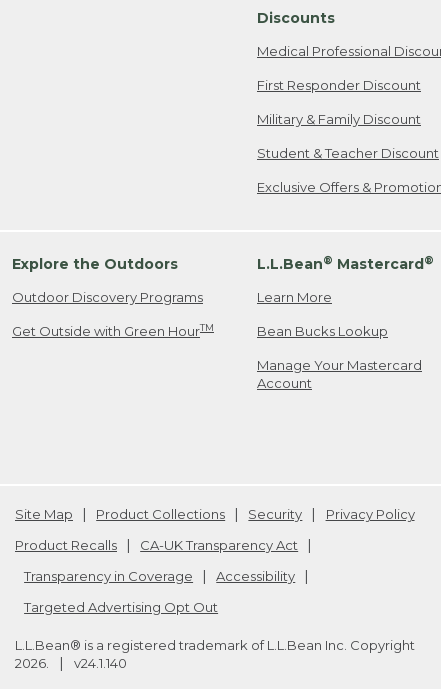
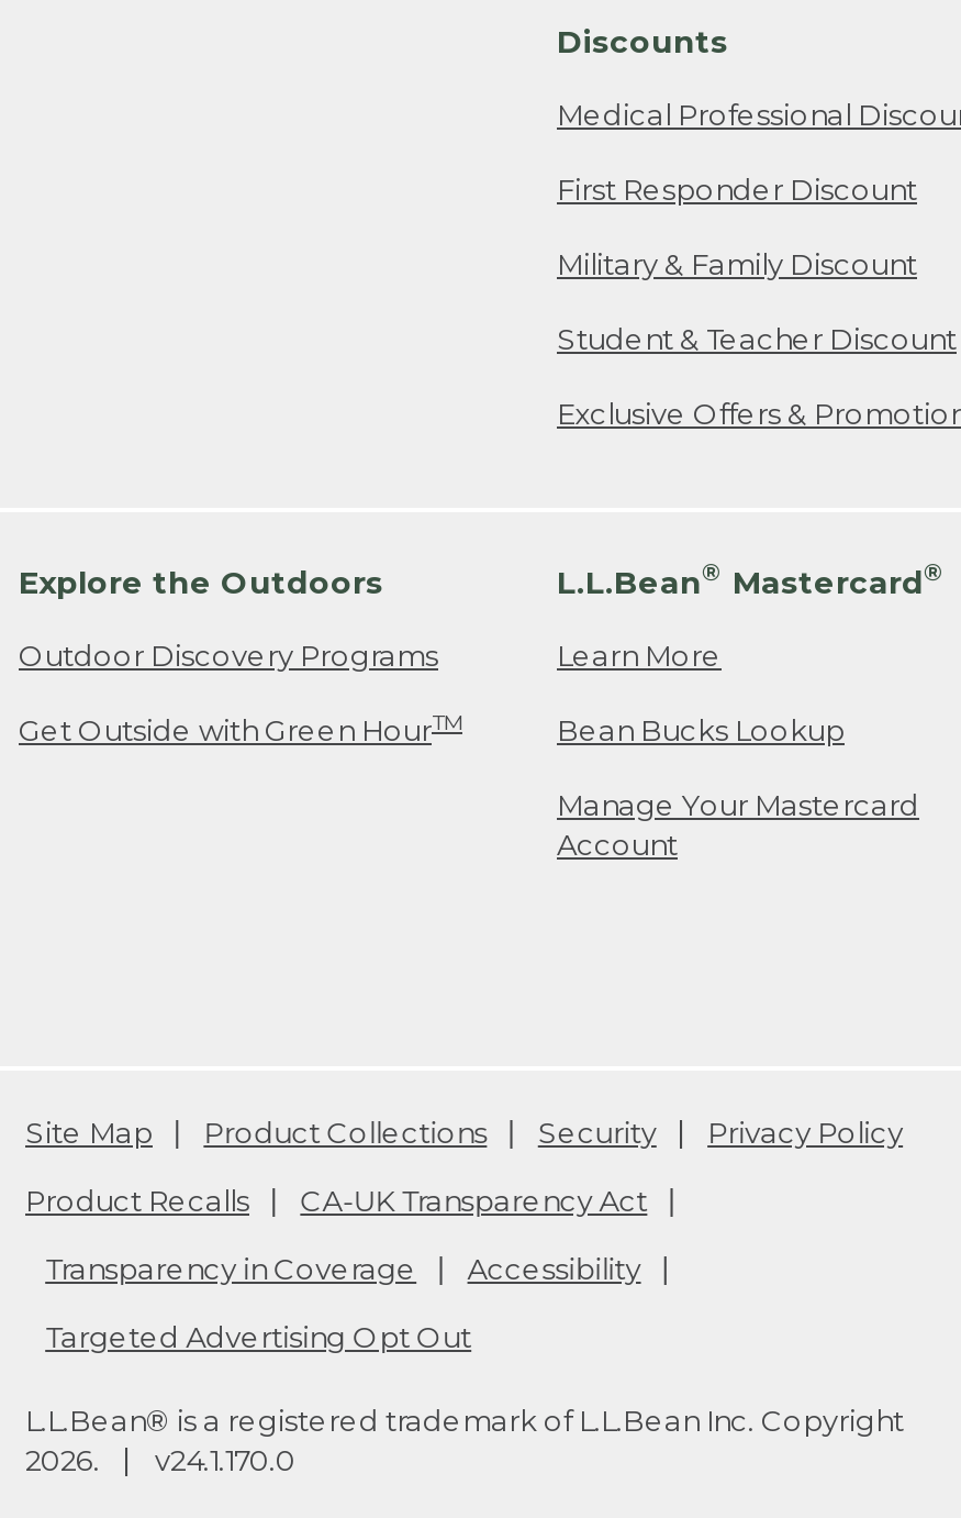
- 2026. v24.1.140
+ 2026. v24.1.170.0
